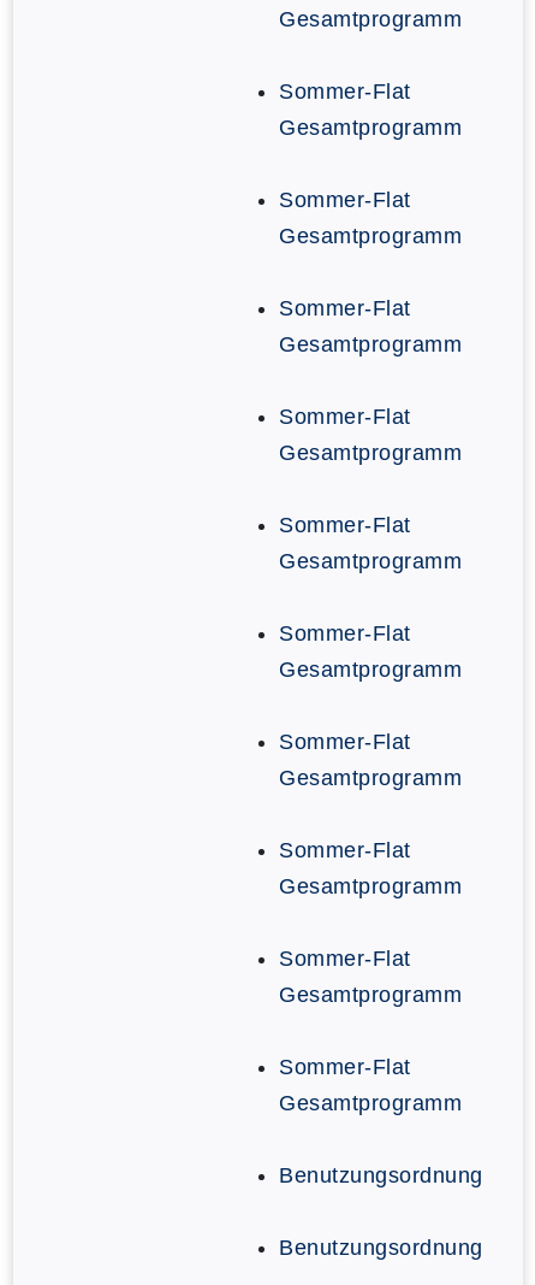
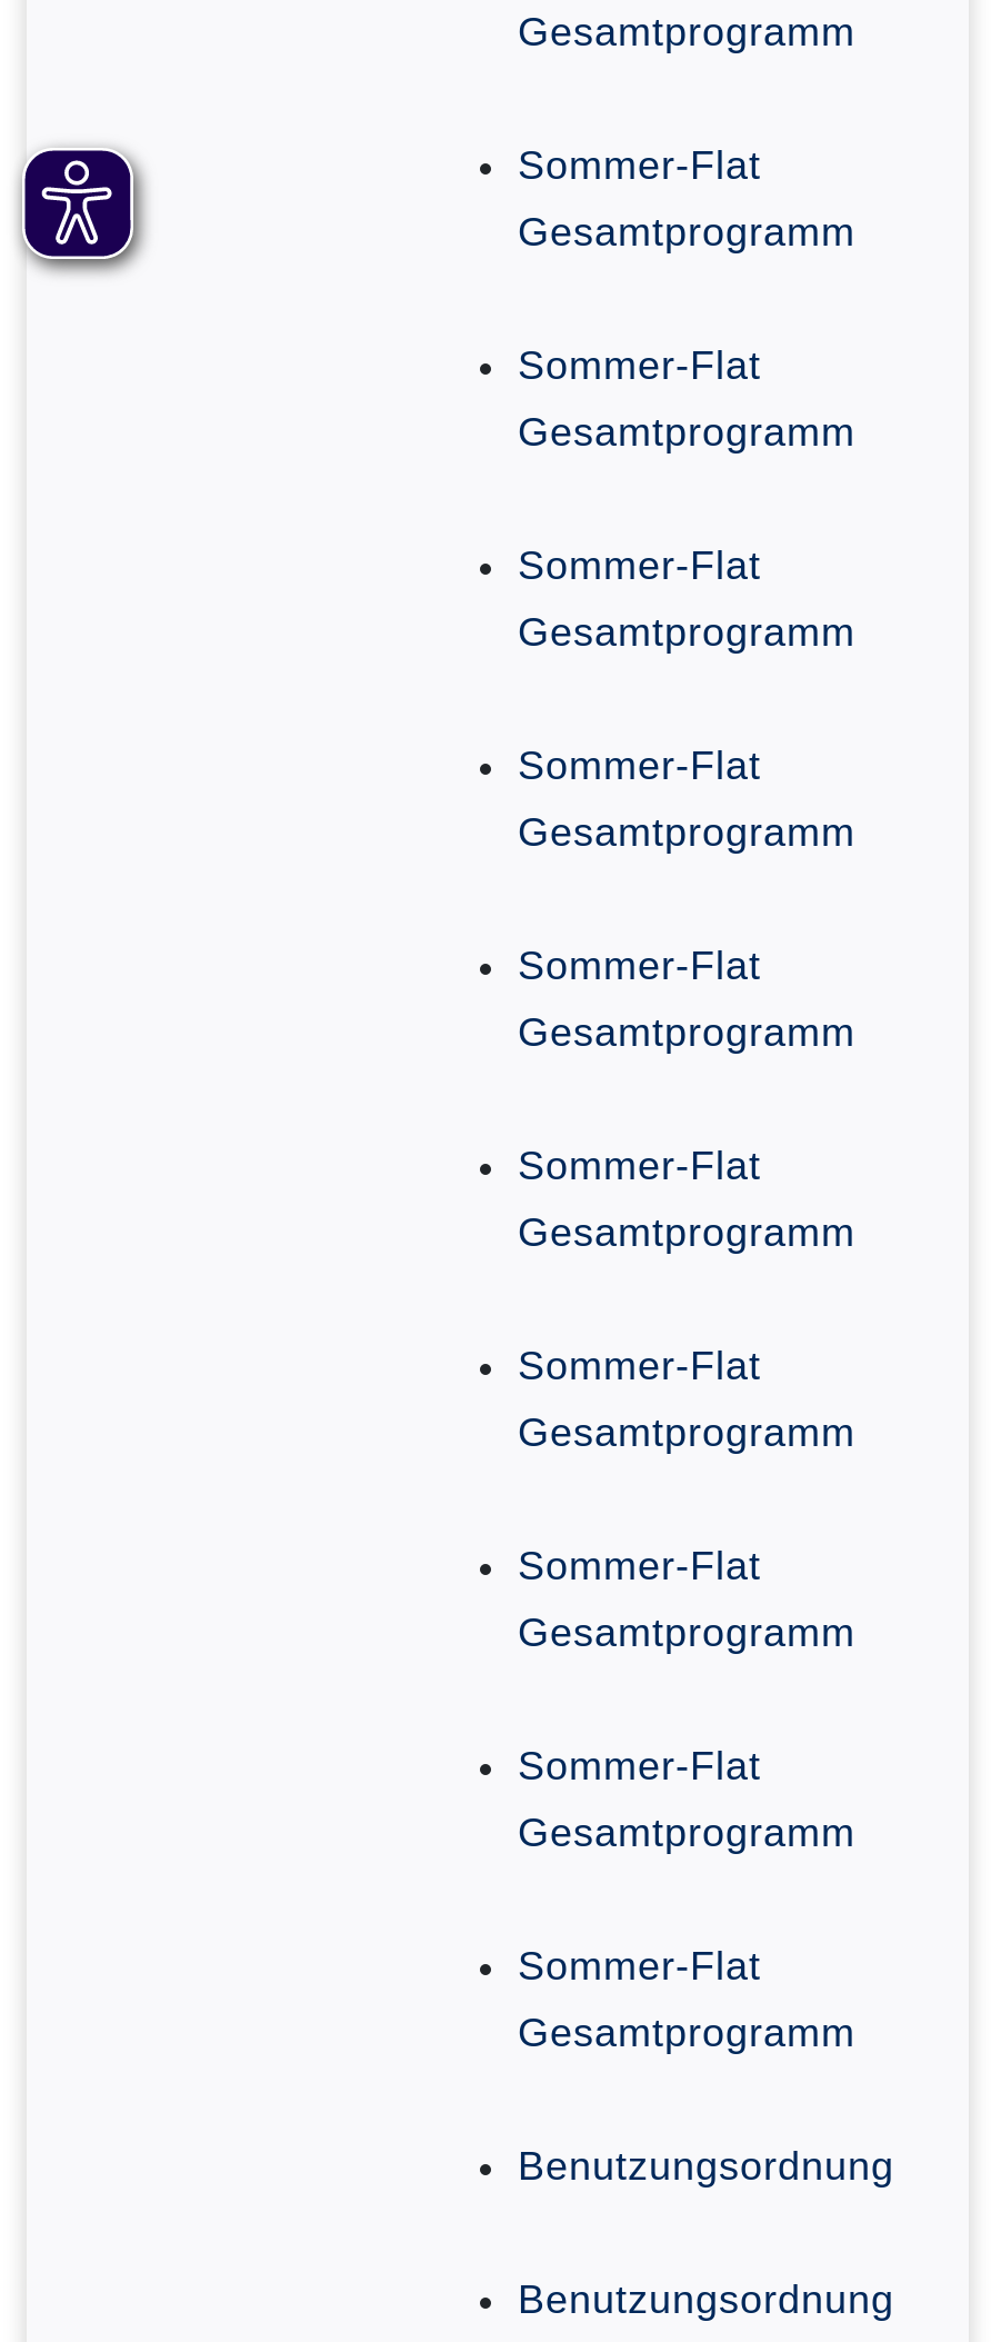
+ [image]
